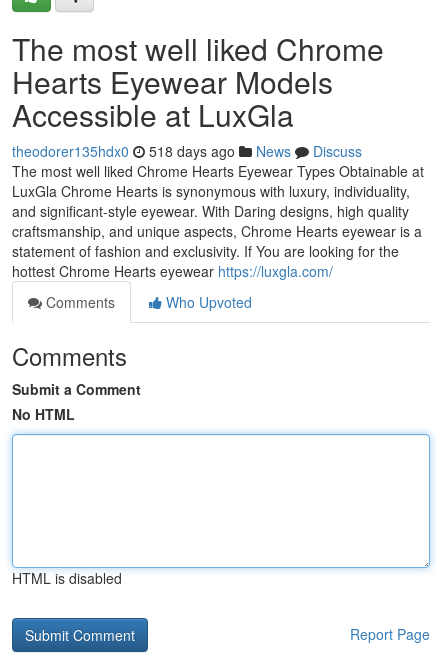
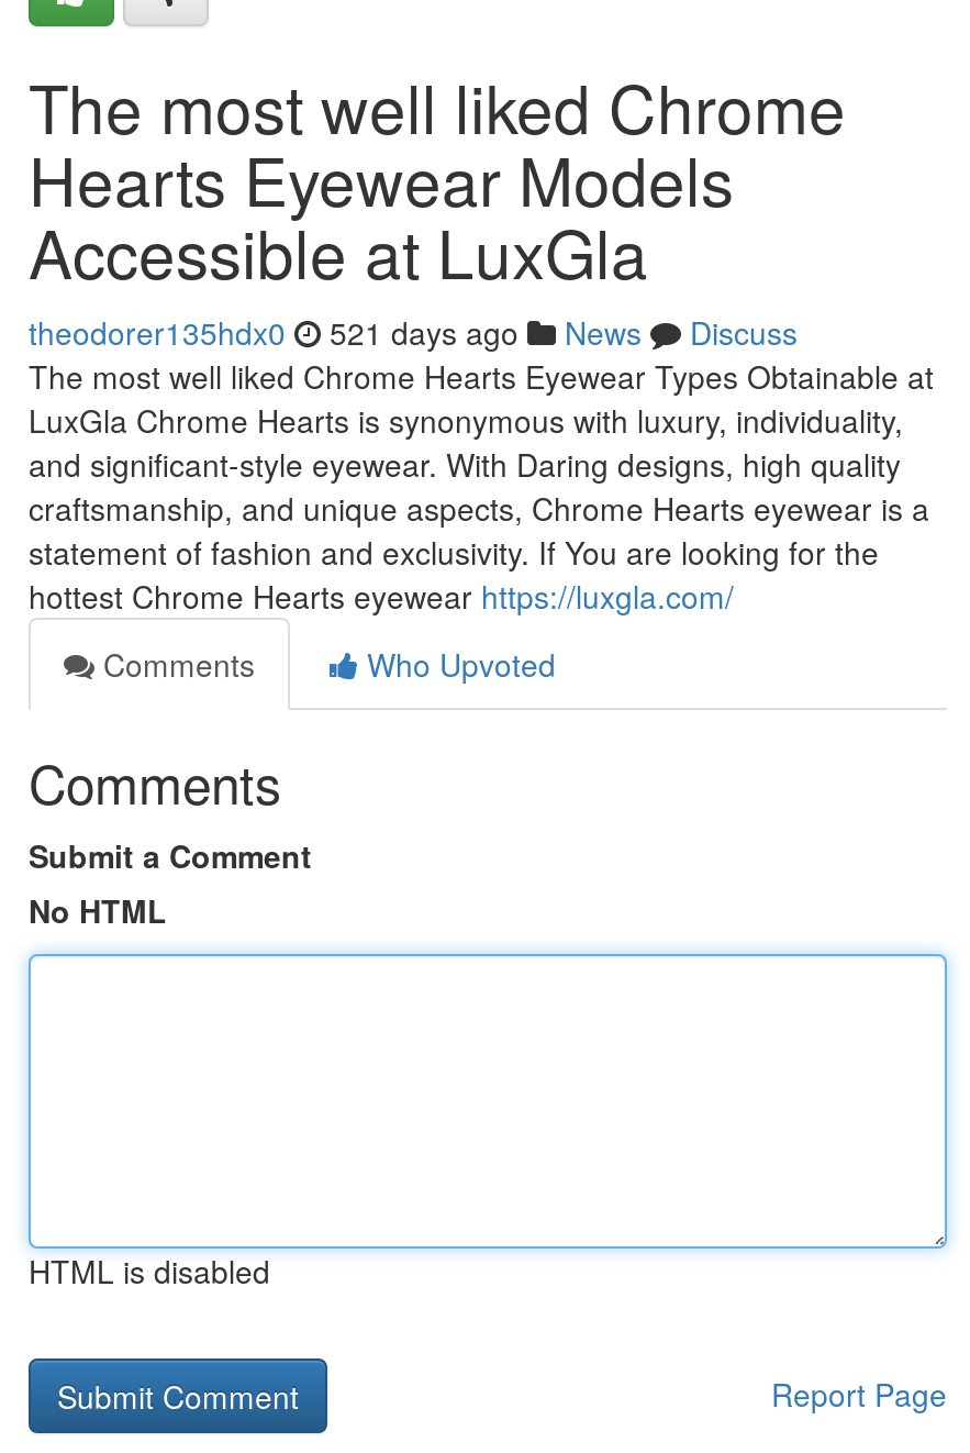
- theodorer135hdx0 518 days ago News Discuss
+ theodorer135hdx0 521 days ago News Discuss
